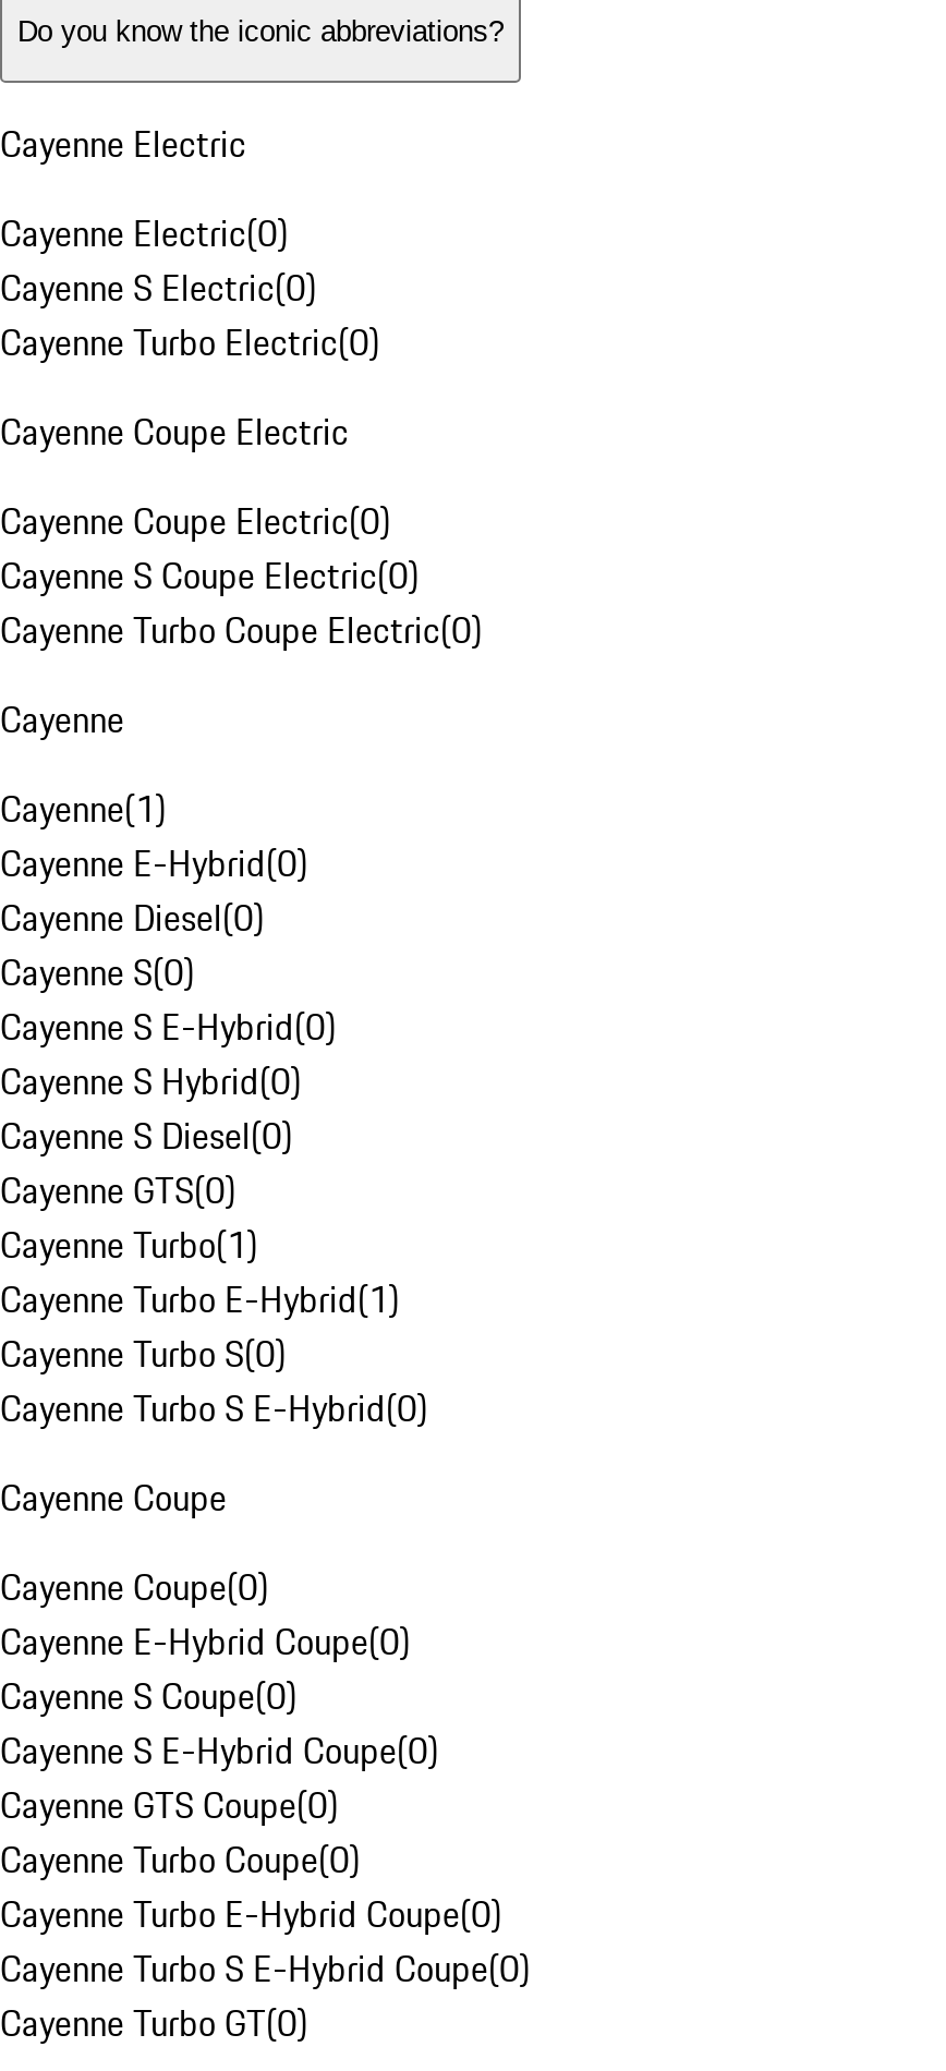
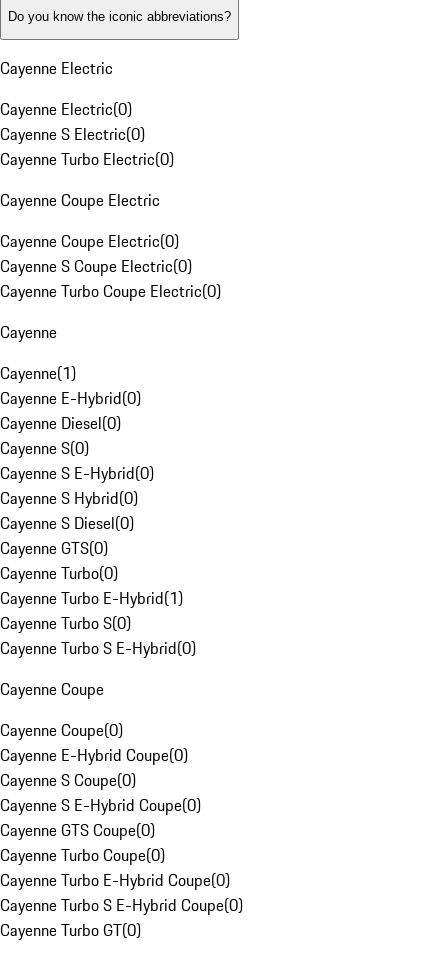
- Cayenne Turbo(1)
+ Cayenne Turbo(0)
